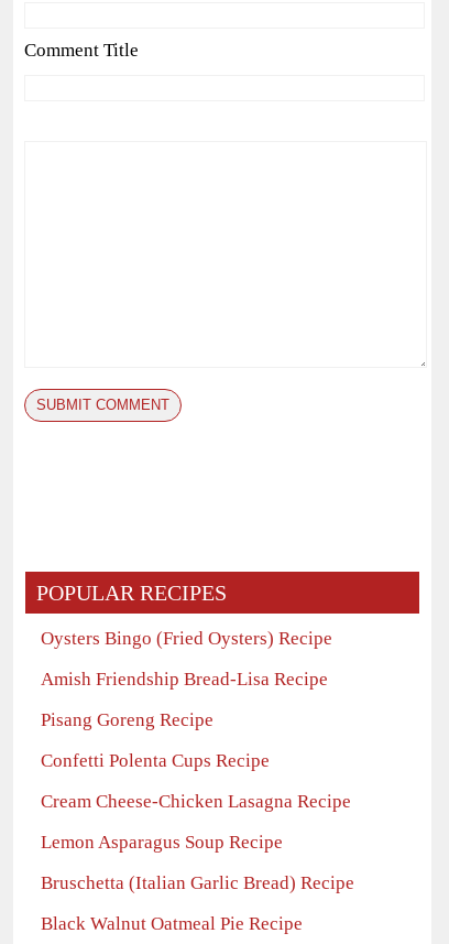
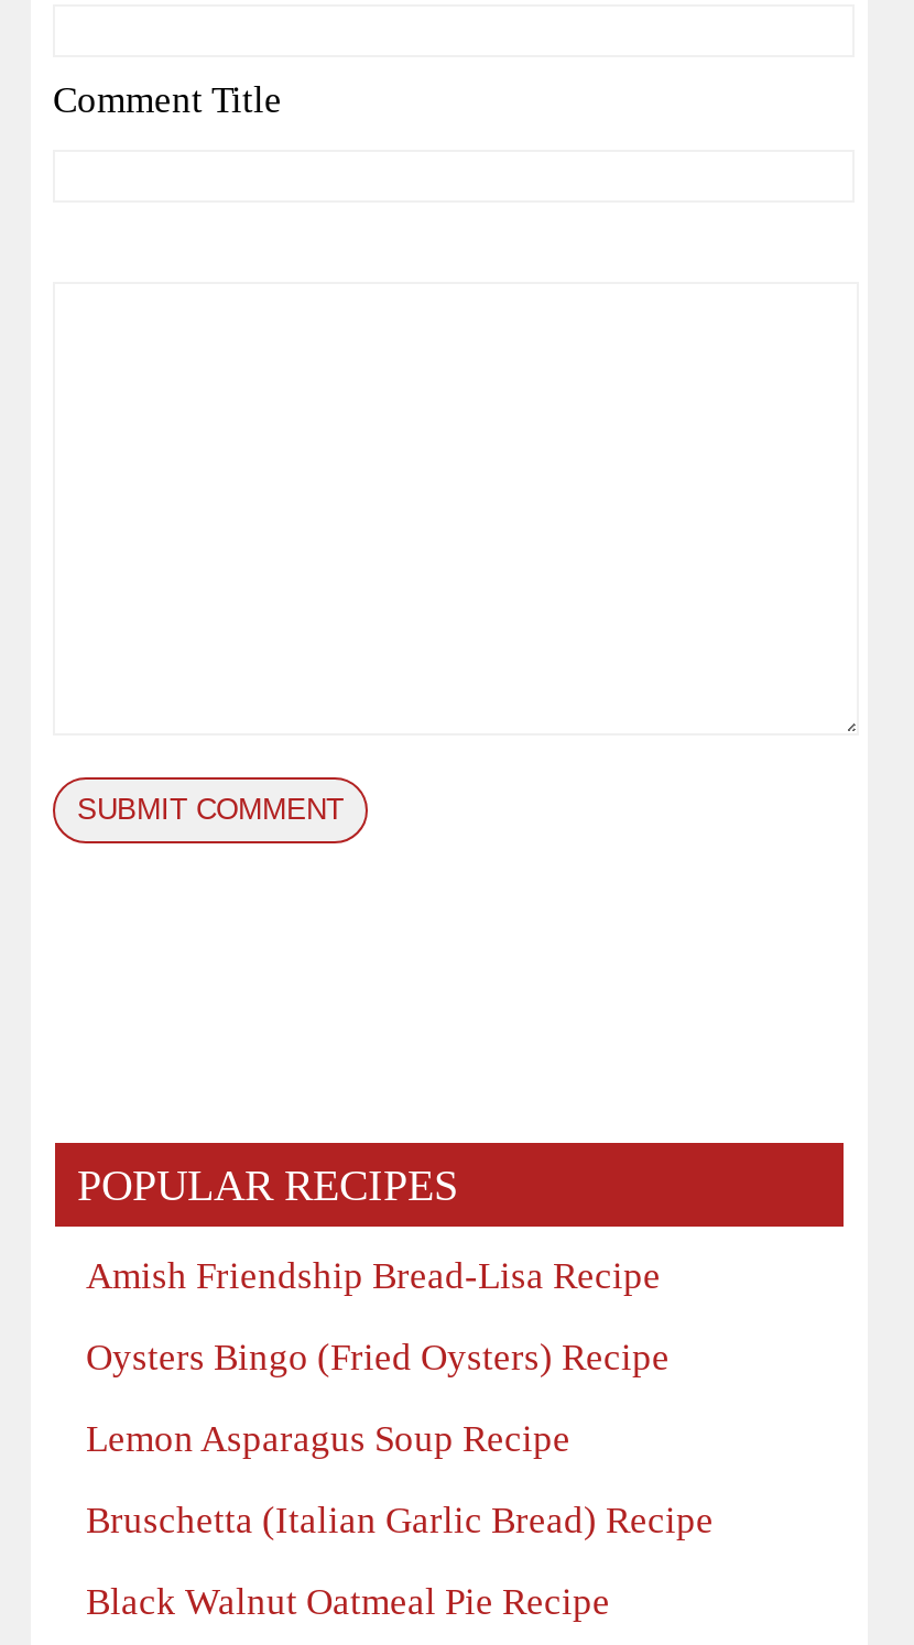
moved down: Oysters Bingo (Fried Oysters) Recipe

moved up: Amish Friendship Bread-Lisa Recipe

- Pisang Goreng Recipe
- Confetti Polenta Cups Recipe
- Cream Cheese-Chicken Lasagna Recipe
